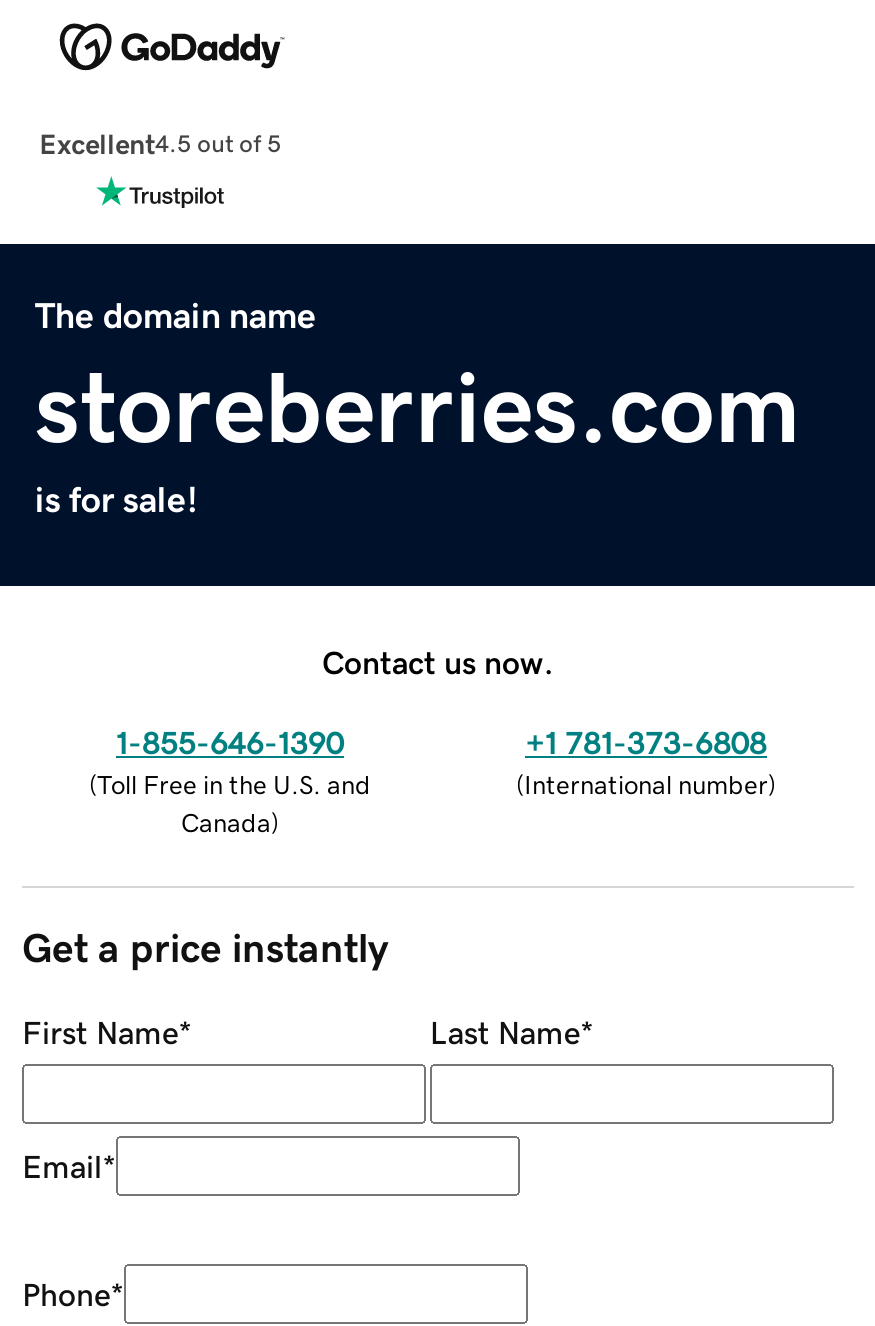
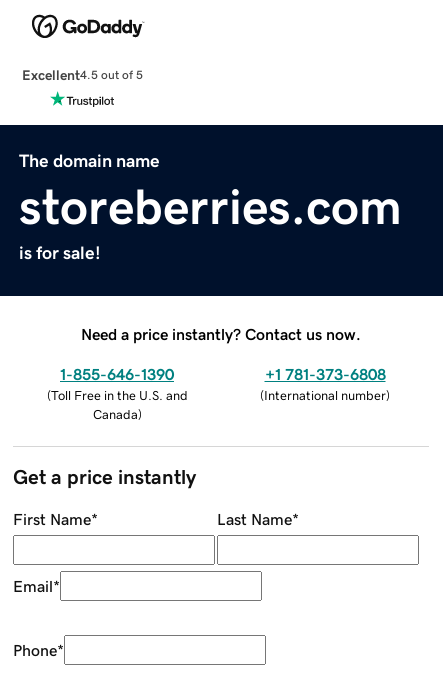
- Contact us now.
+ Need a price instantly? Contact us now.
